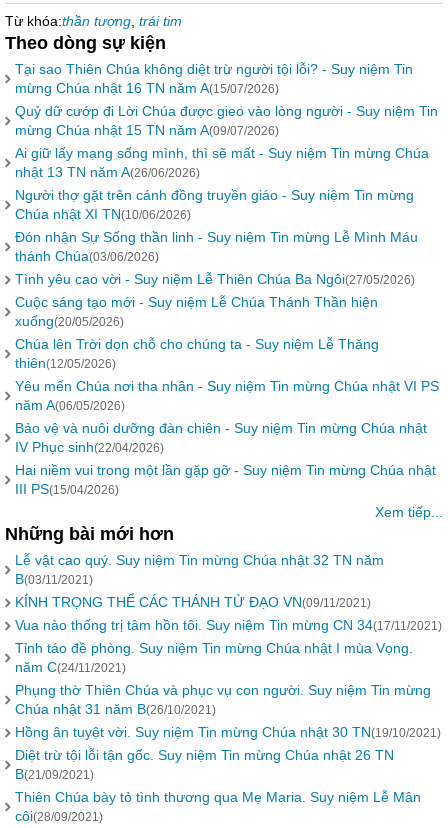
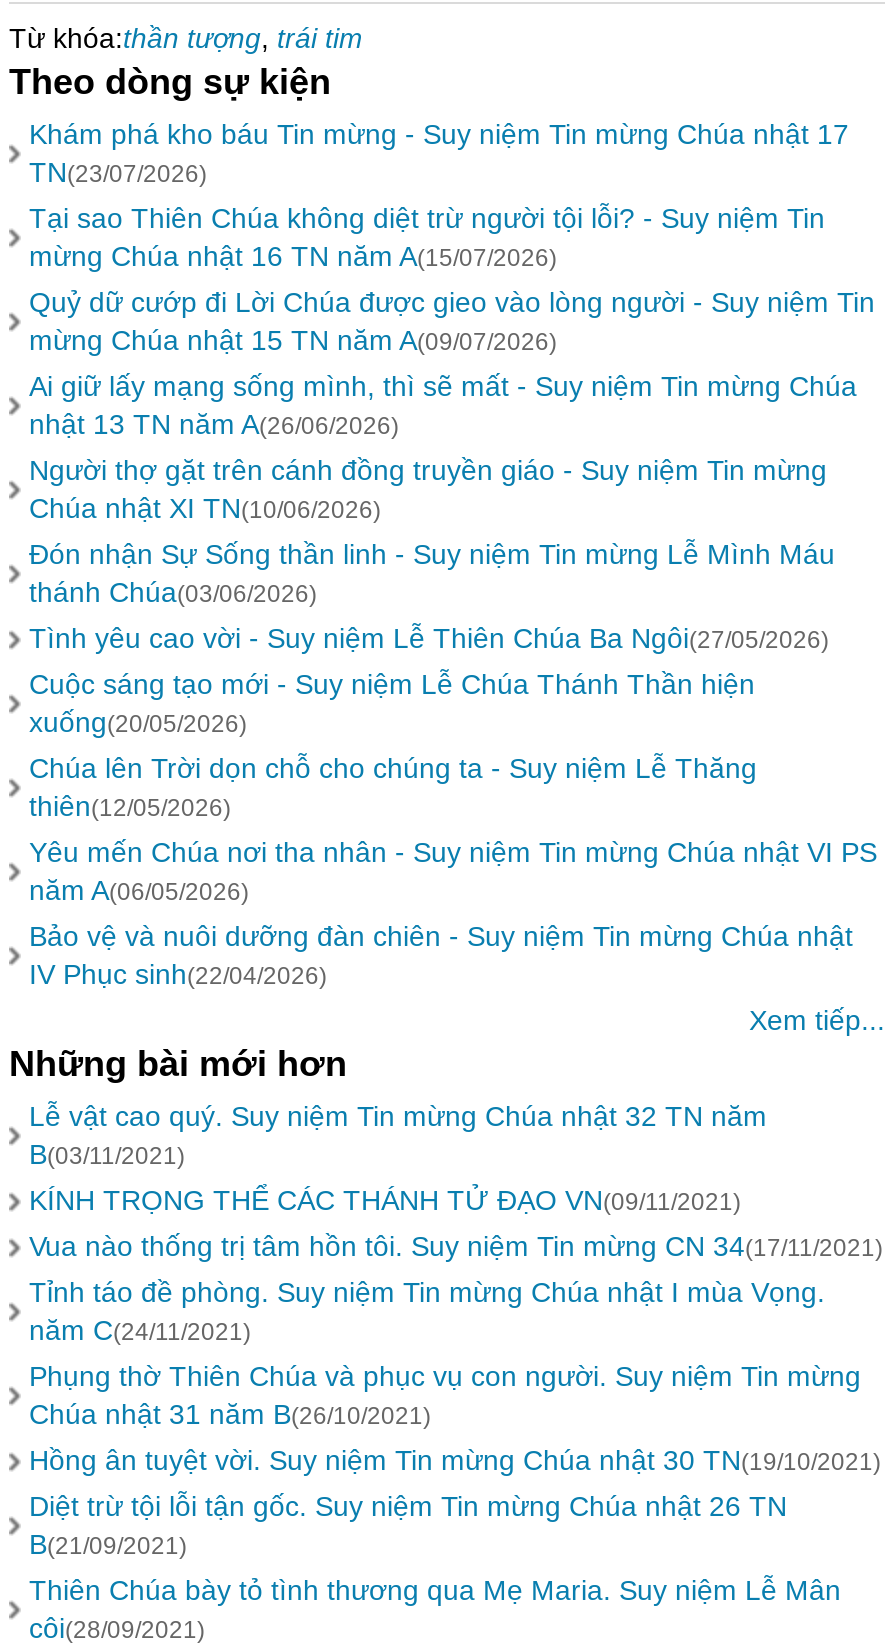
+ Khám phá kho báu Tin mừng - Suy niệm Tin mừng Chúa nhật 17
+ TN(23/07/2026)

moved down: Tại sao Thiên Chúa không diệt trừ người tội lỗi? - Suy niệm Tin | mừng Chúa nhật 16 TN năm A(15/07/2026) | Quỷ dữ cướp đi Lời Chúa được gieo vào lòng người - Suy niệm Tin | ... | Bảo vệ và nuôi dưỡng đàn chiên - Suy niệm Tin mừng Chúa nhật | IV Phục sinh(22/04/2026)

- Hai niềm vui trong một lần gặp gỡ - Suy niệm Tin mừng Chúa nhật
- III PS(15/04/2026)
